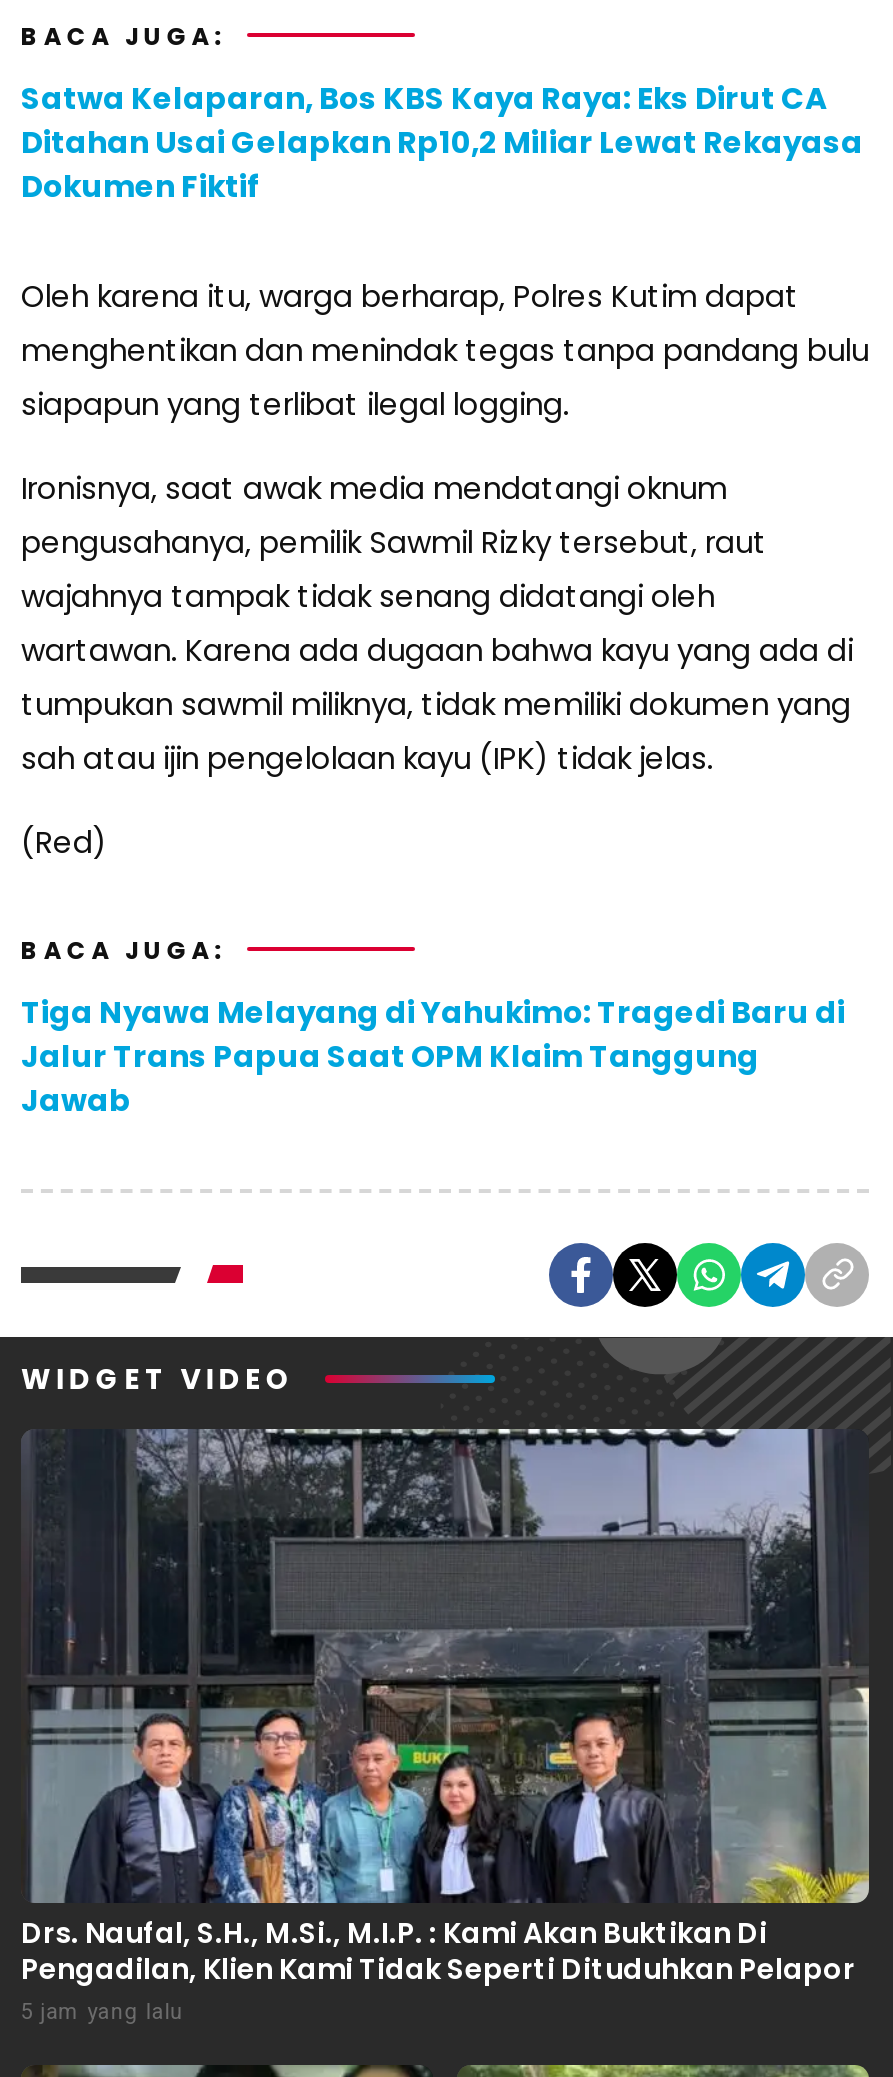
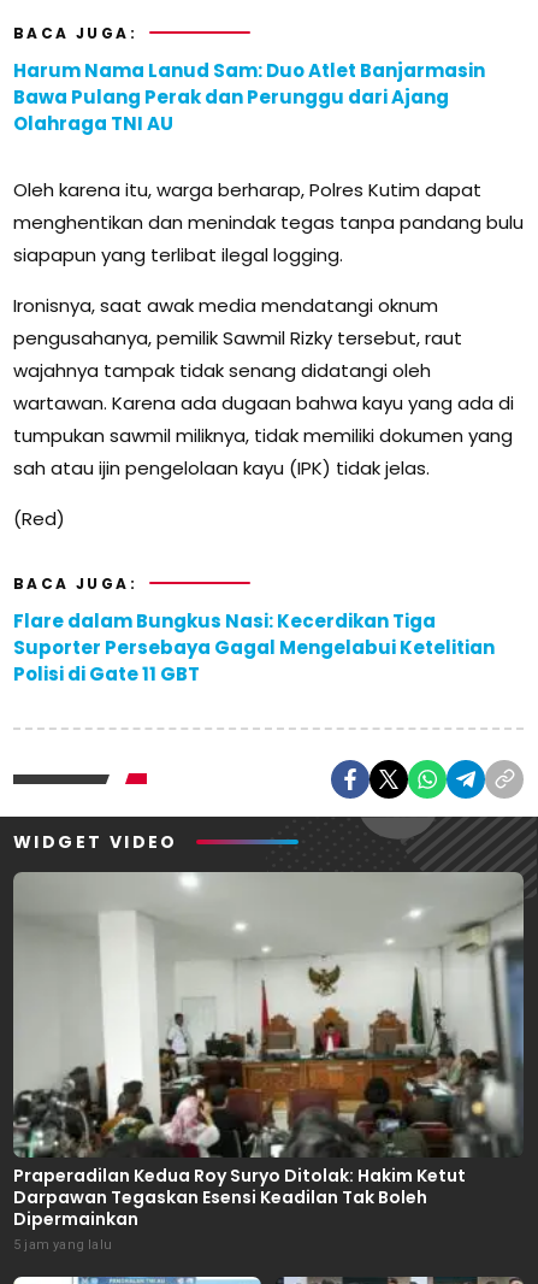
- Satwa Kelaparan, Bos KBS Kaya Raya: Eks Dirut CA
- Ditahan Usai Gelapkan Rp10,2 Miliar Lewat Rekayasa
- Dokumen Fiktif
+ Harum Nama Lanud Sam: Duo Atlet Banjarmasin
+ Bawa Pulang Perak dan Perunggu dari Ajang
+ Olahraga TNI AU

- Tiga Nyawa Melayang di Yahukimo: Tragedi Baru di
- Jalur Trans Papua Saat OPM Klaim Tanggung
- Jawab
+ Flare dalam Bungkus Nasi: Kecerdikan Tiga
+ Suporter Persebaya Gagal Mengelabui Ketelitian
+ Polisi di Gate 11 GBT

- [image]
- Drs. Naufal, S.H., M.Si., M.I.P. : Kami Akan Buktikan Di
- Pengadilan, Klien Kami Tidak Seperti Dituduhkan Pelapor
+ [image]
+ Praperadilan Kedua Roy Suryo Ditolak: Hakim Ketut
+ Darpawan Tegaskan Esensi Keadilan Tak Boleh
+ Dipermainkan
